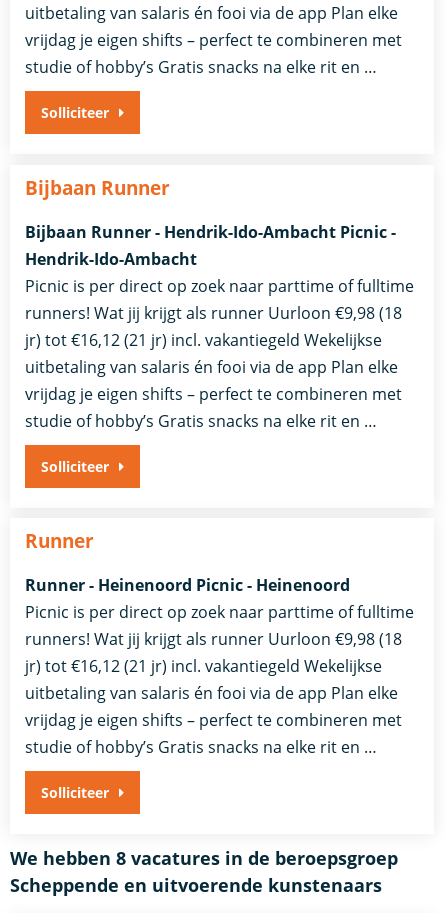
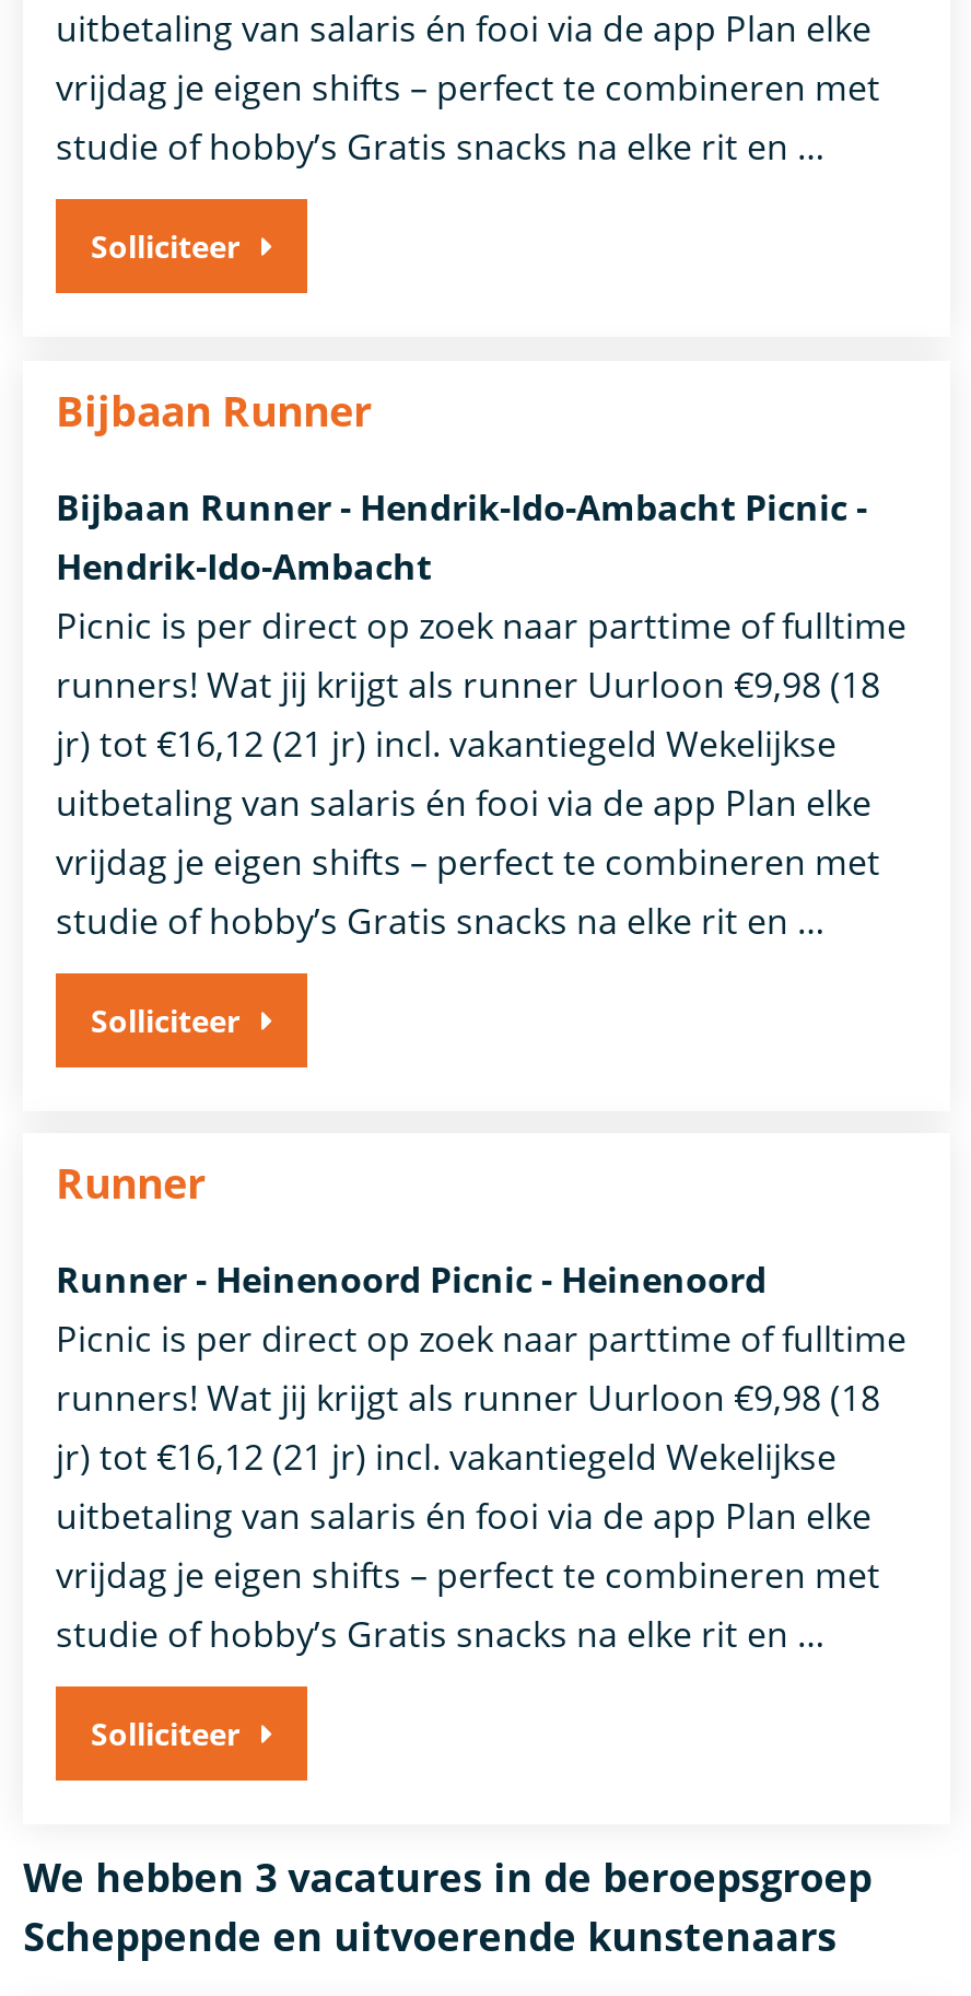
- We hebben 8 vacatures in de beroepsgroep
+ We hebben 3 vacatures in de beroepsgroep
